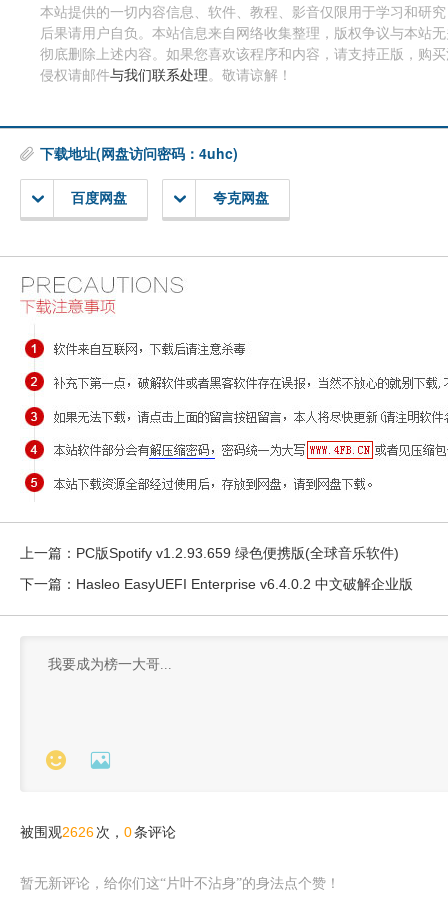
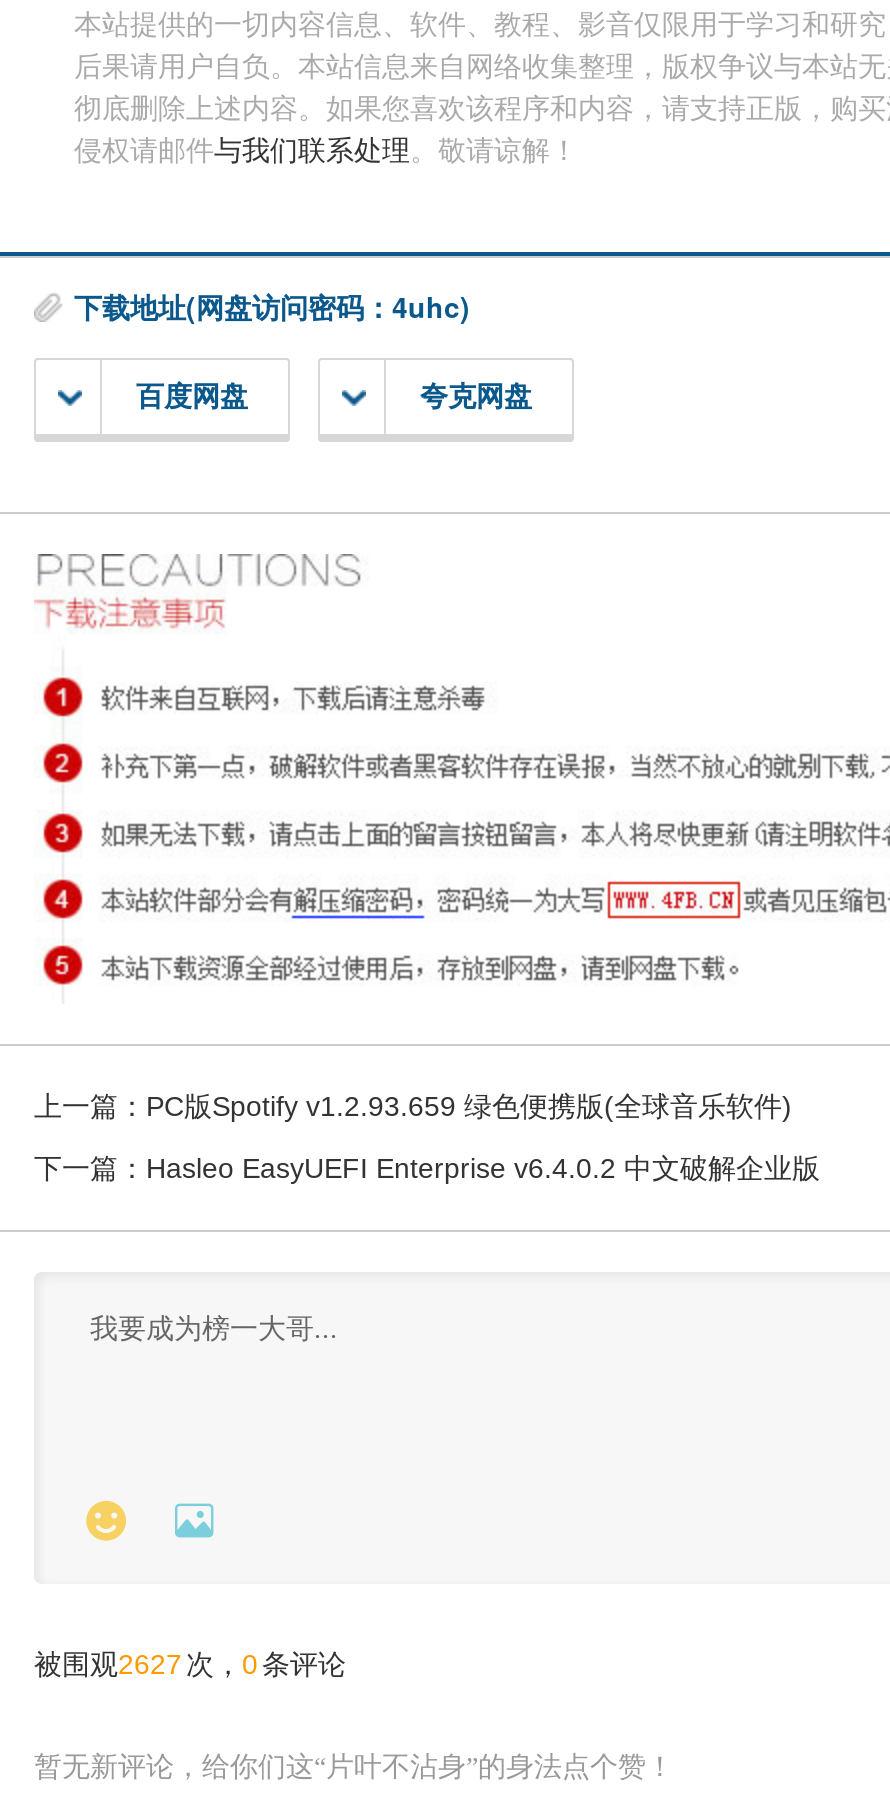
- 被围观2626 次，0 条评论
+ 被围观2627 次，0 条评论
